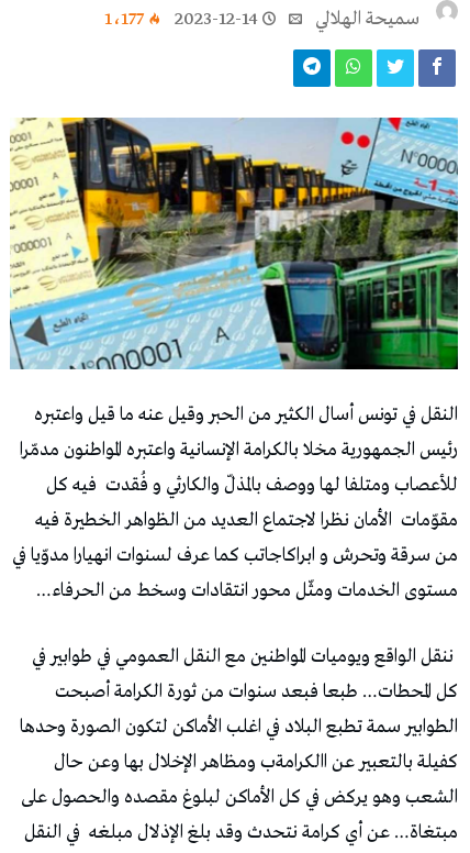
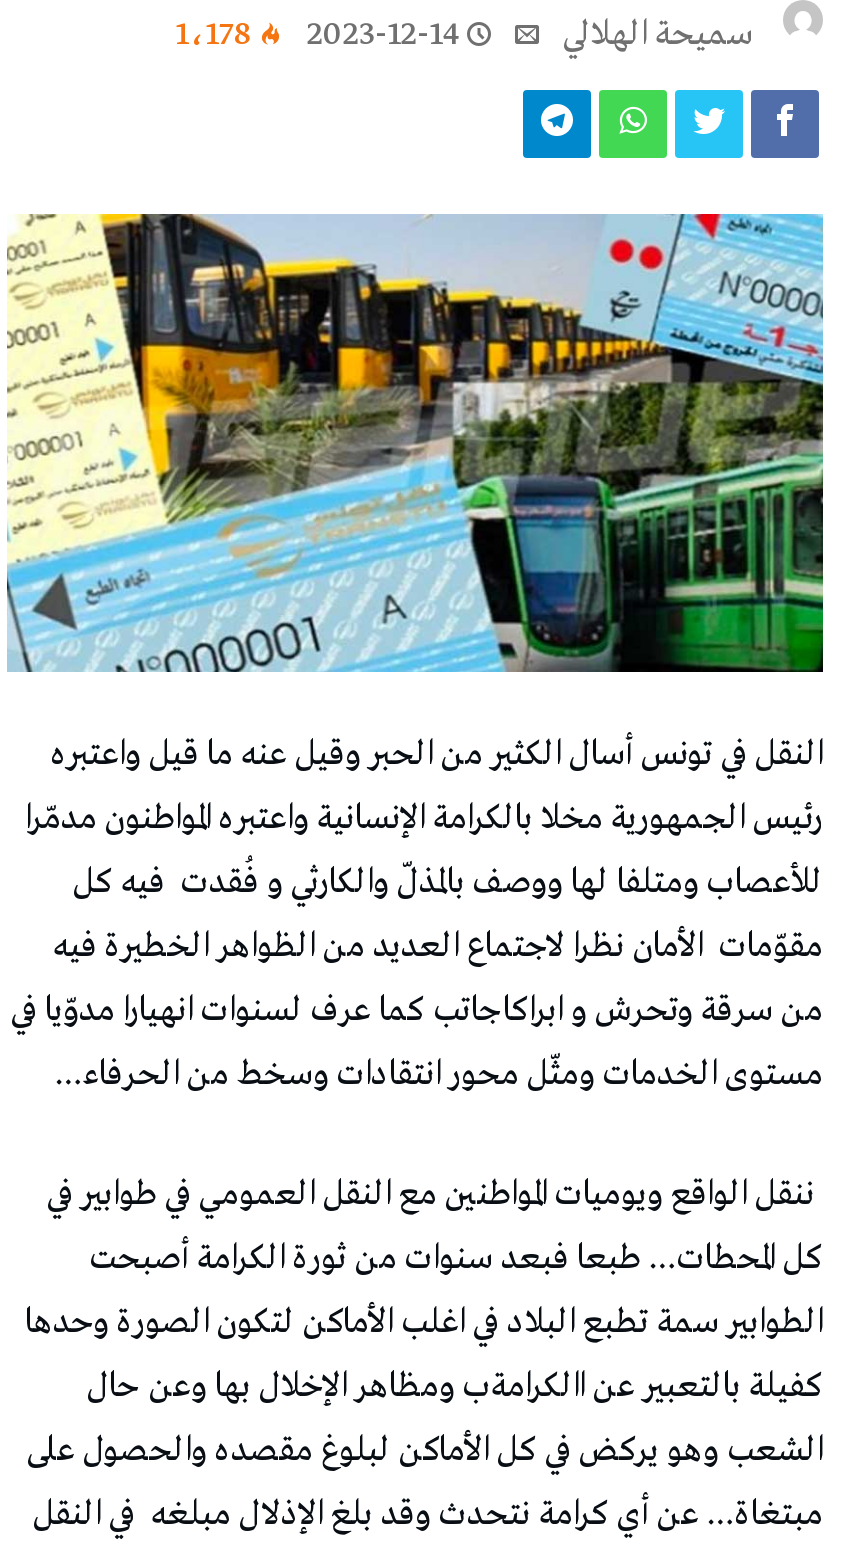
- 1٬177 2023-12-14
+ 1٬178 2023-12-14
